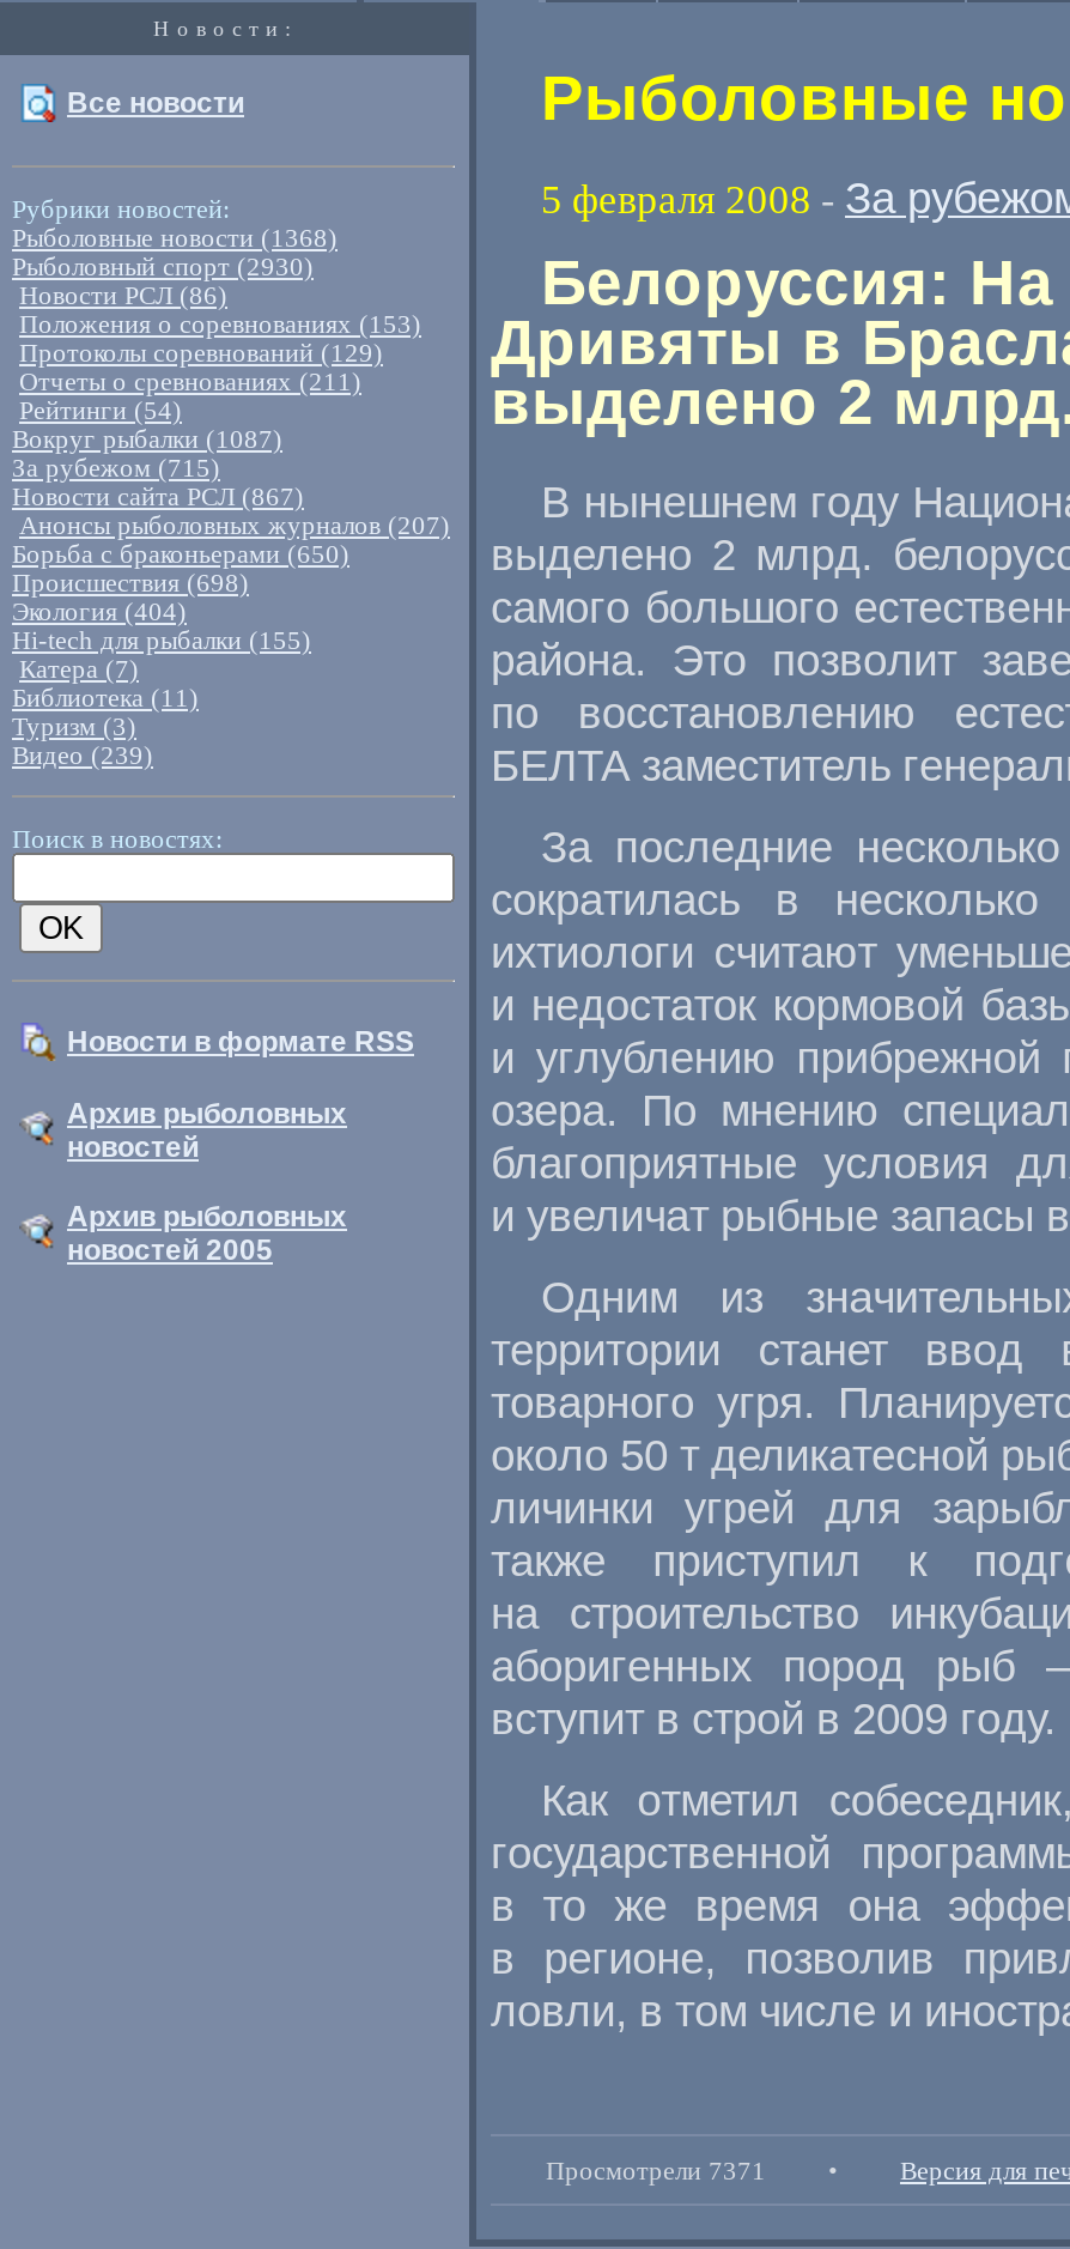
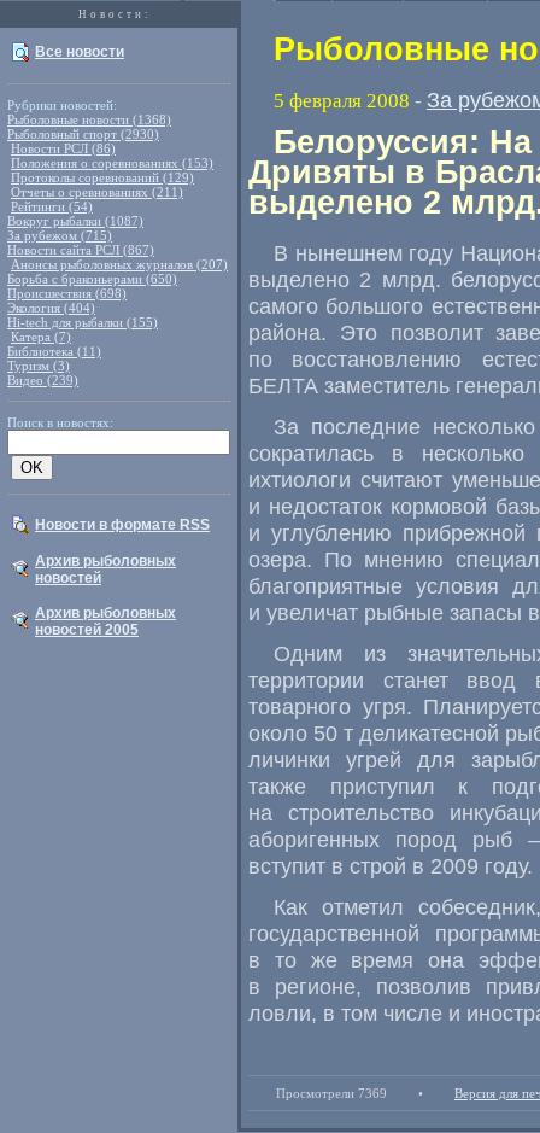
- Просмотрели 7371
+ Просмотрели 7369
